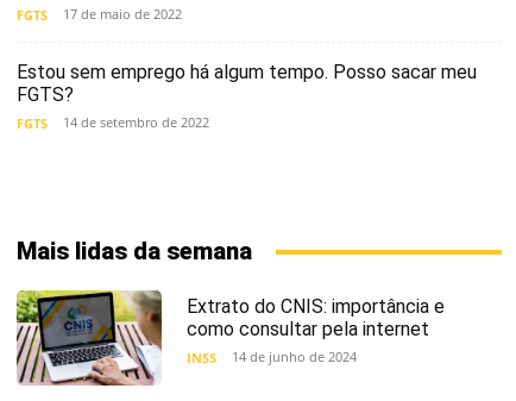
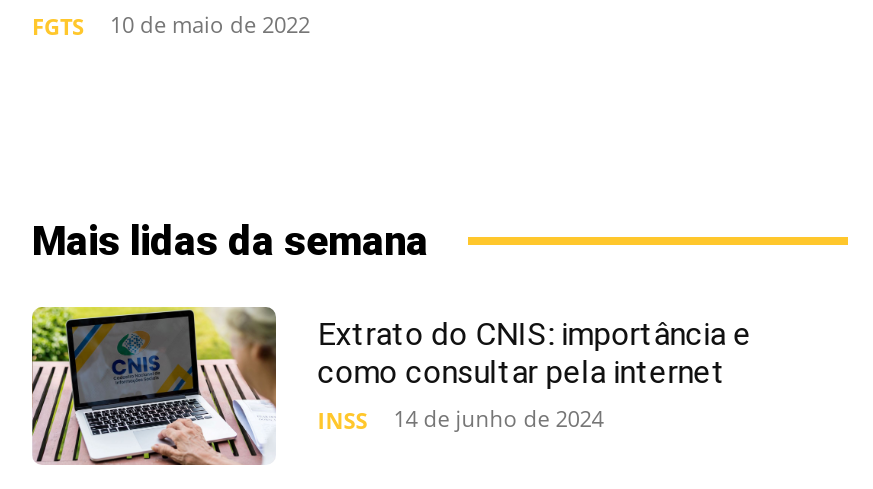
- 17 de maio de 2022
- Estou sem emprego há algum tempo. Posso sacar meu
- FGTS?
- FGTS
- 14 de setembro de 2022
+ 10 de maio de 2022
